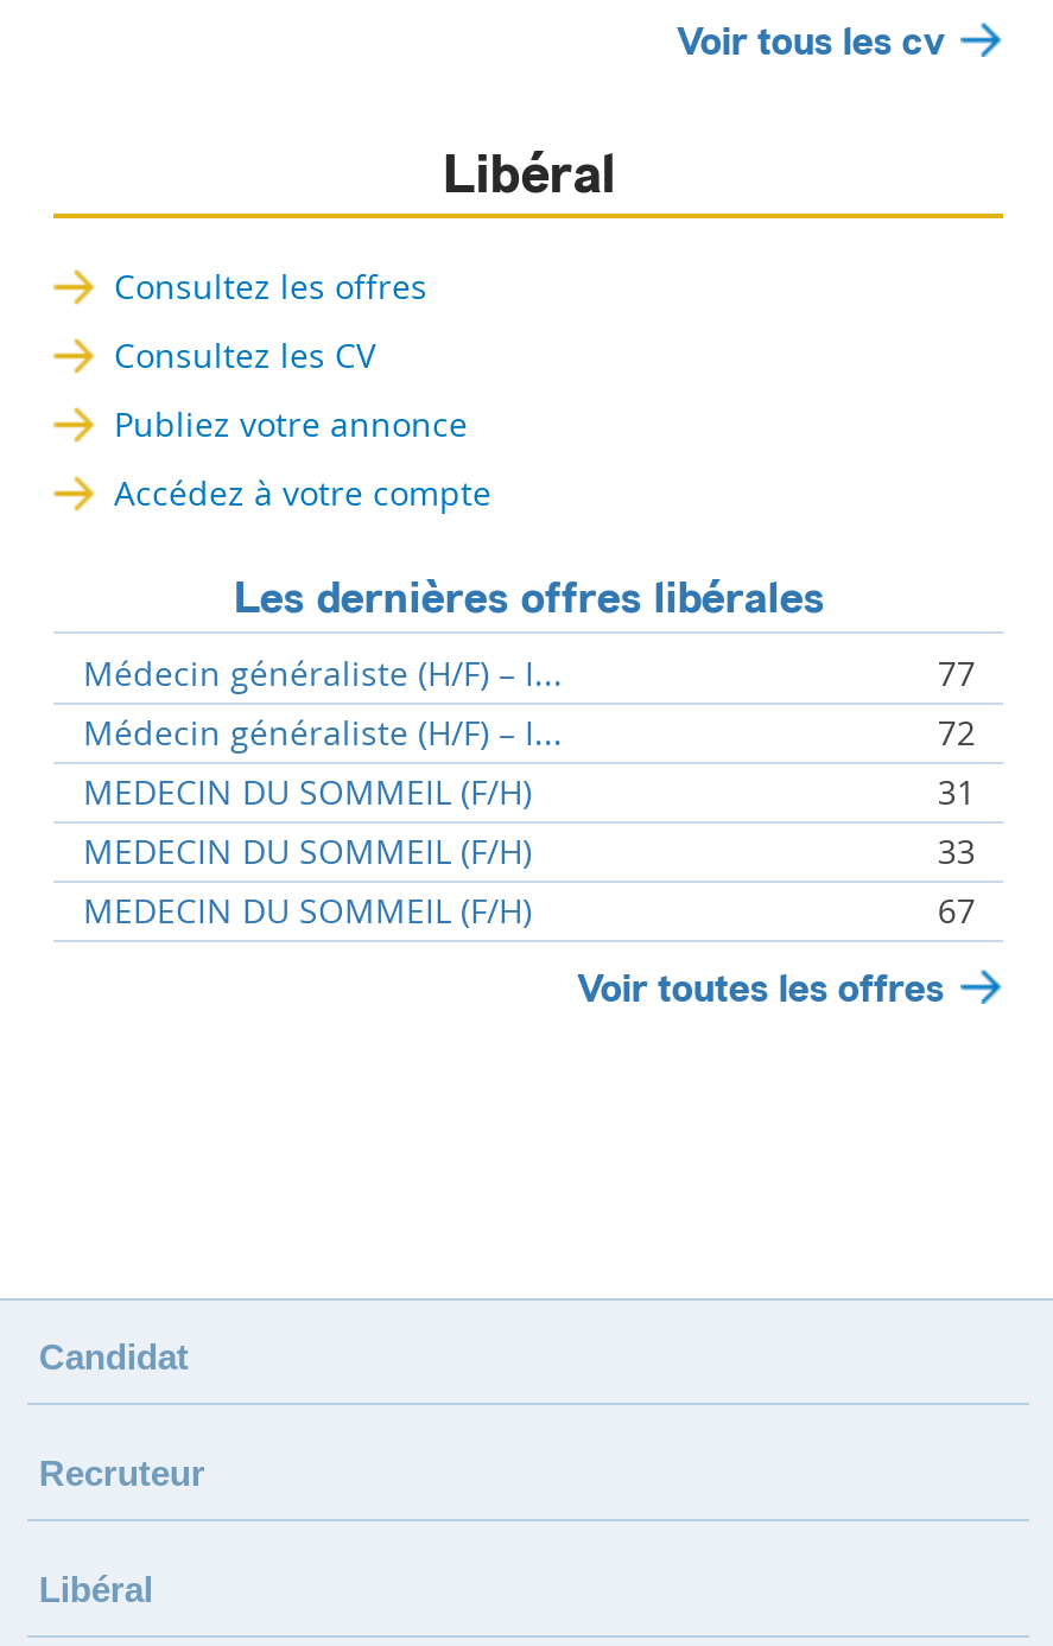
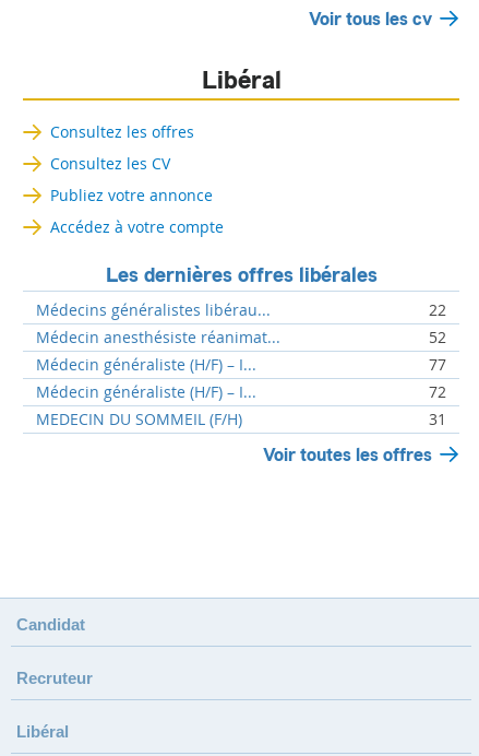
+ Médecins généralistes libérau...
+ 22
+ Médecin anesthésiste réanimat...
+ 52

moved down: Médecin généraliste (H/F) – I... | 77 | Médecin généraliste (H/F) – I... | 72 | MEDECIN DU SOMMEIL (F/H) | 31

- MEDECIN DU SOMMEIL (F/H)
- 33
- MEDECIN DU SOMMEIL (F/H)
- 67
